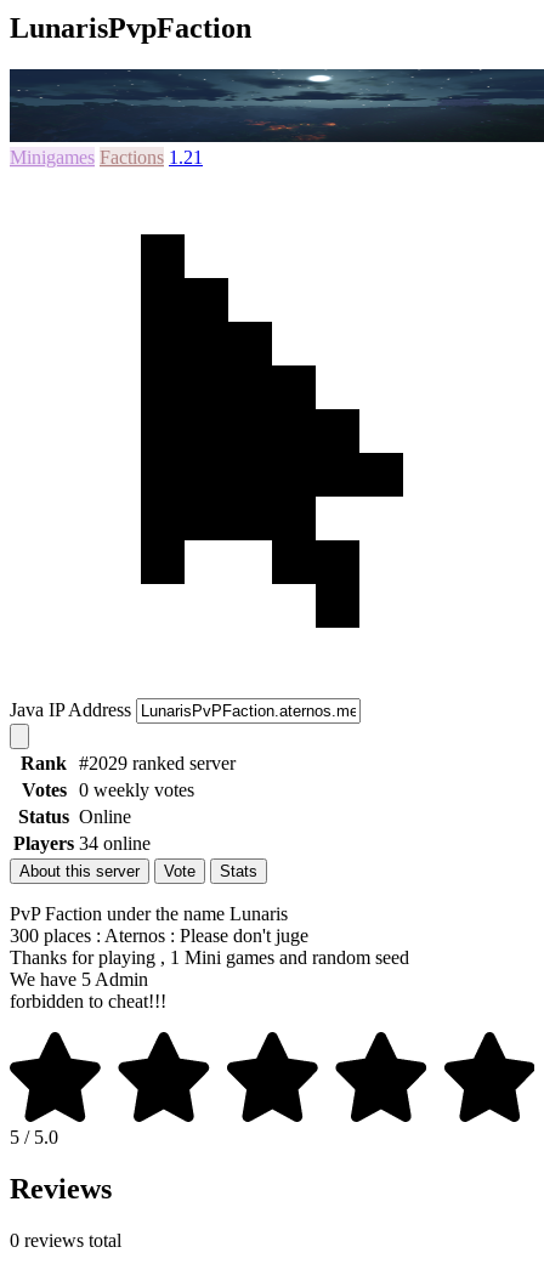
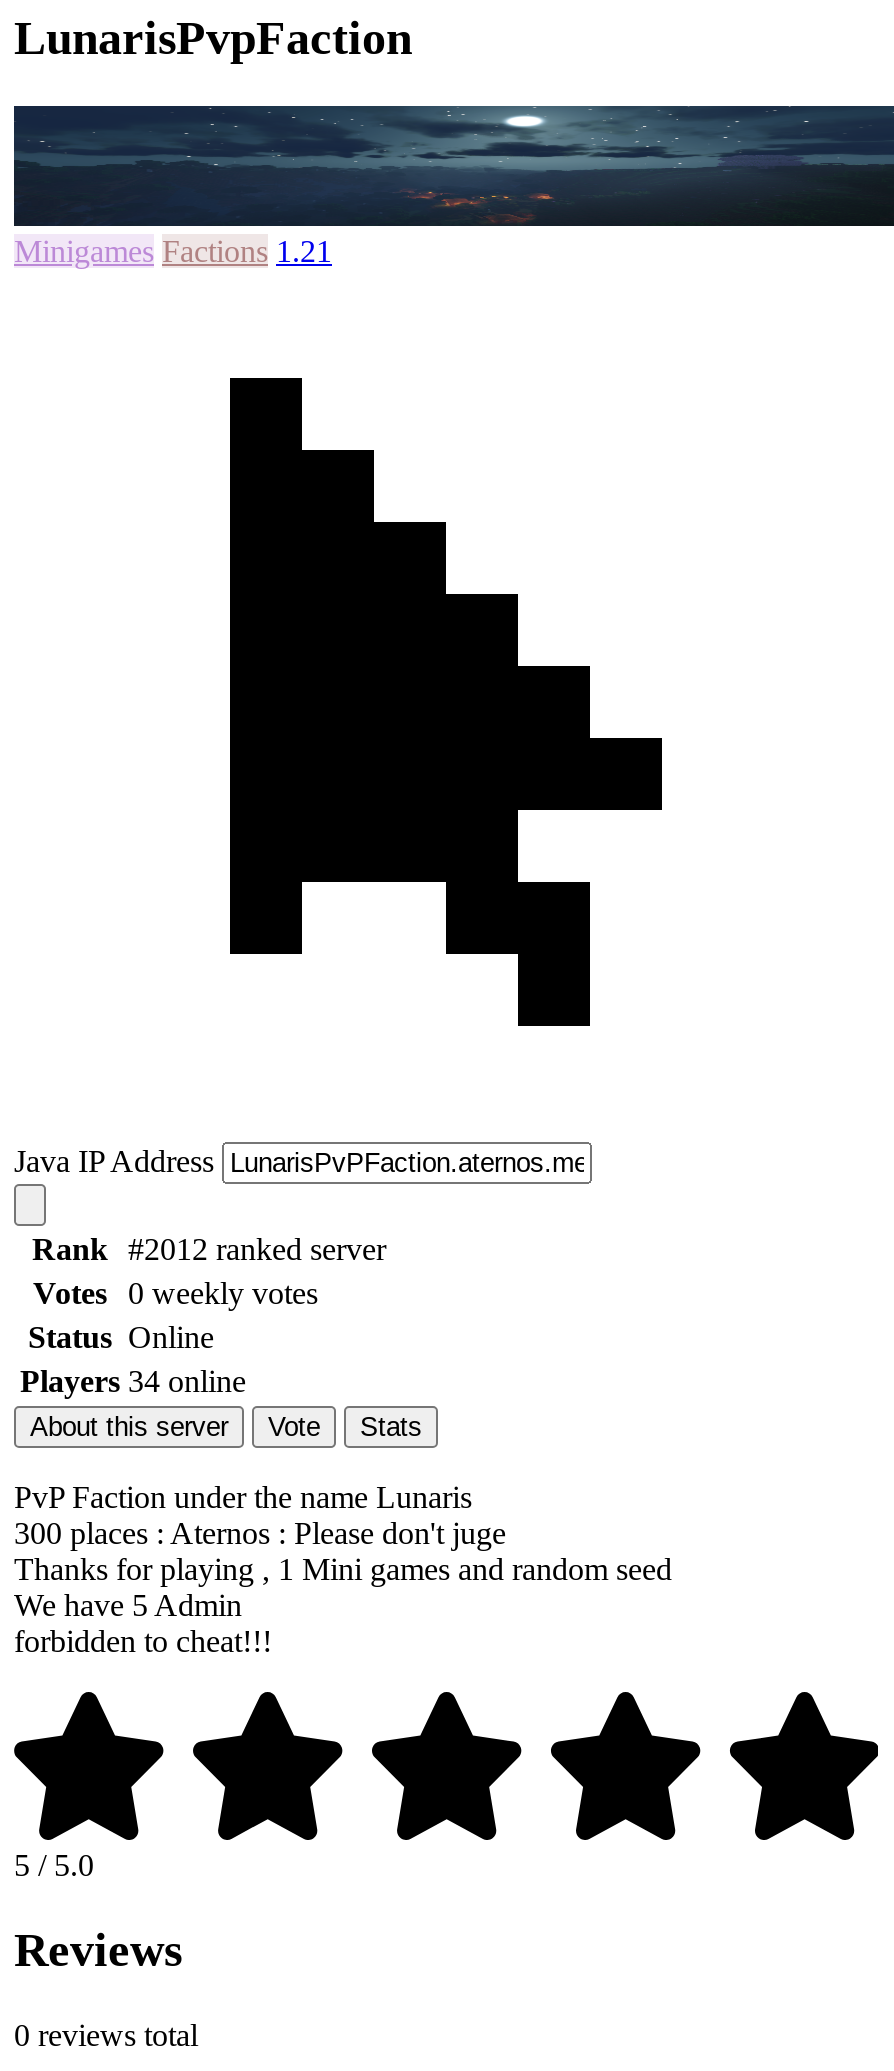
- Rank #2029 ranked server
+ Rank #2012 ranked server
